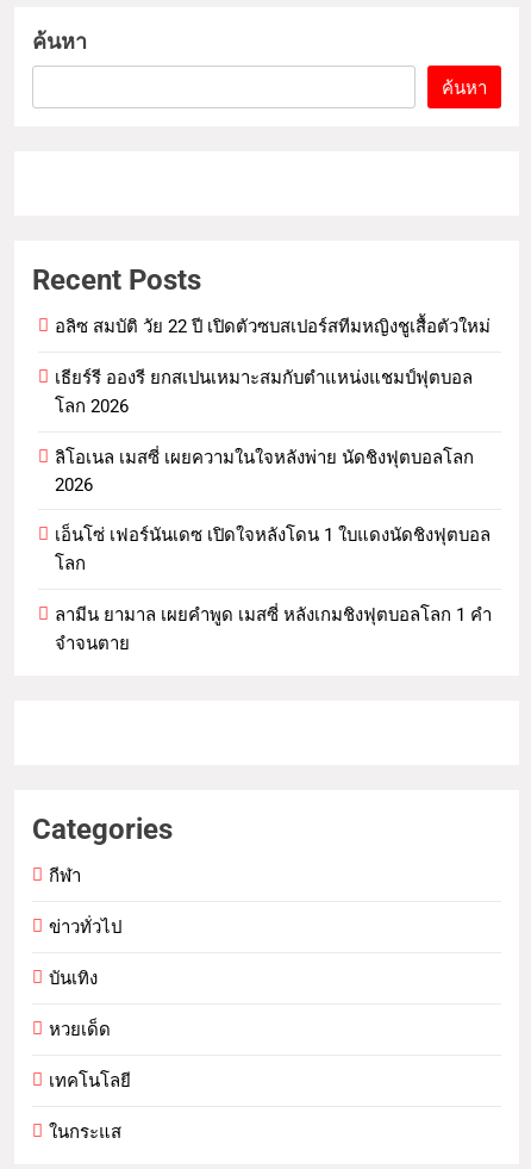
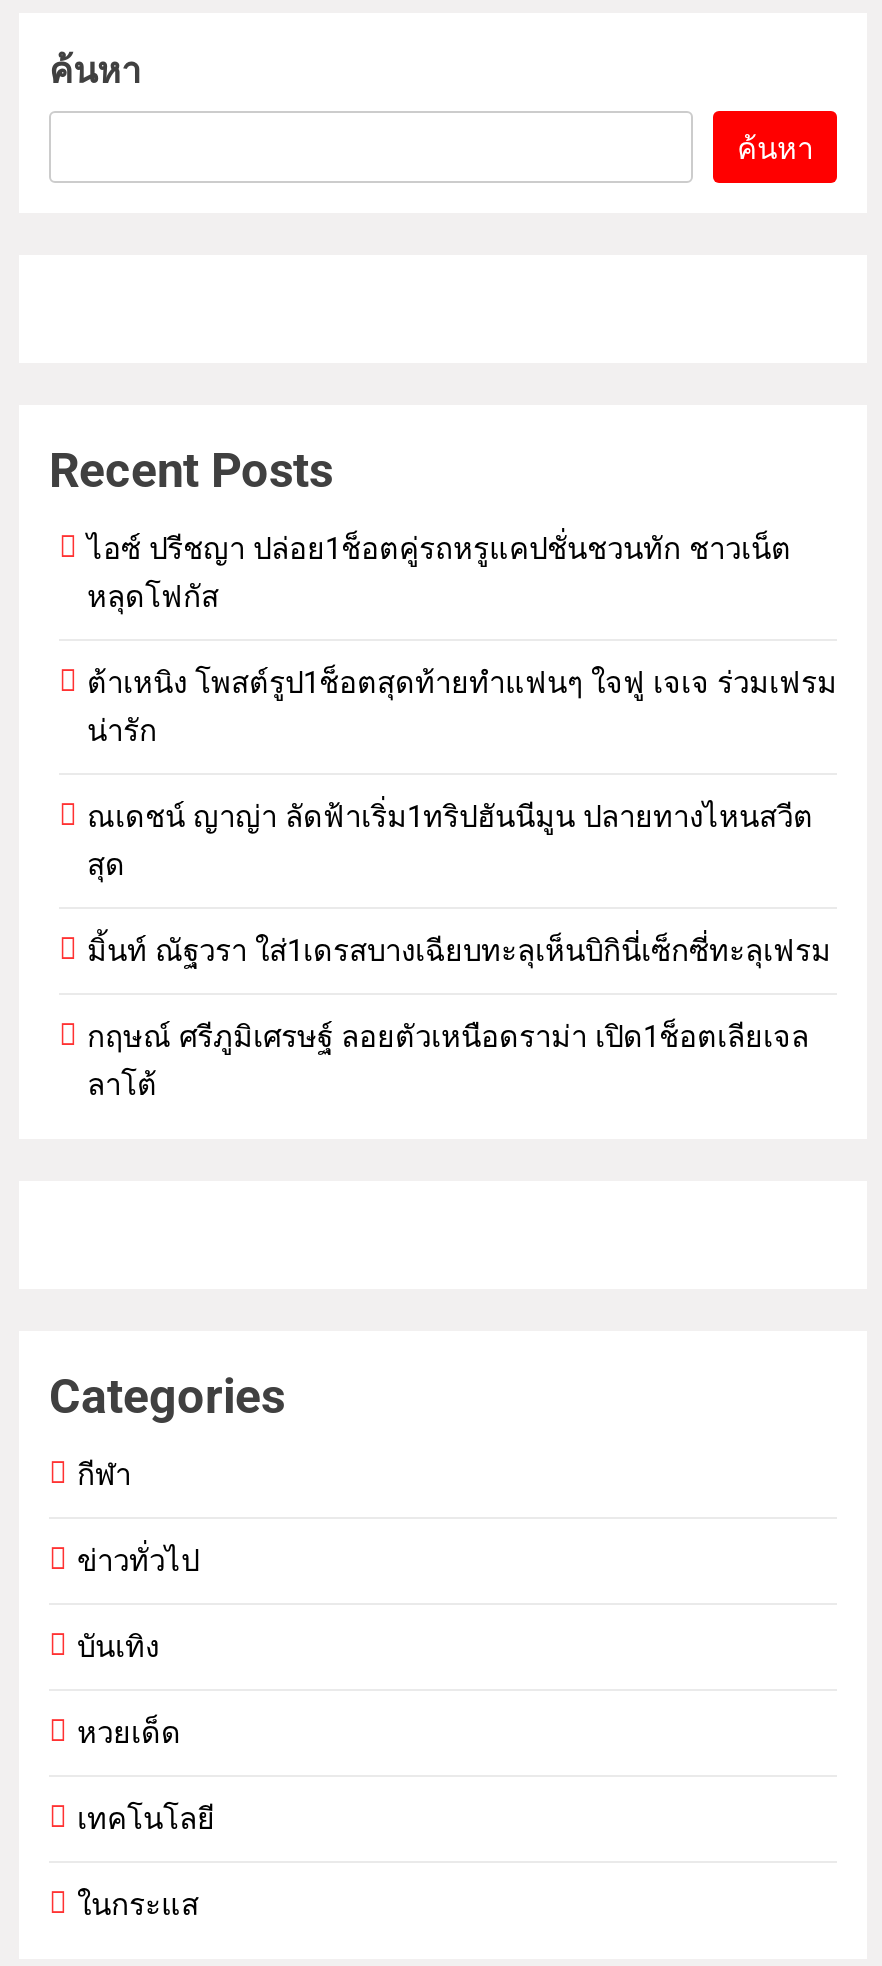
- อลิซ สมบัติ วัย 22 ปี เปิดตัวซบสเปอร์สทีมหญิงชูเสื้อตัวใหม่
+ ไอซ์ ปรีชญา ปล่อย1ช็อตคู่รถหรูแคปชั่นชวนทัก ชาวเน็ต
+ หลุดโฟกัส

- เธียร์รี อองรี ยกสเปนเหมาะสมกับตำแหน่งแชมป์ฟุตบอล
- โลก 2026
+ ต้าเหนิง โพสต์รูป1ช็อตสุดท้ายทำแฟนๆ ใจฟู เจเจ ร่วมเฟรม
+ น่ารัก

- ลิโอเนล เมสซี่ เผยความในใจหลังพ่าย นัดชิงฟุตบอลโลก
- 2026
+ ณเดชน์ ญาญ่า ลัดฟ้าเริ่ม1ทริปฮันนีมูน ปลายทางไหนสวีต
+ สุด

- เอ็นโซ่ เฟอร์นันเดซ เปิดใจหลังโดน 1 ใบแดงนัดชิงฟุตบอล
- โลก
+ มิ้นท์ ณัฐวรา ใส่1เดรสบางเฉียบทะลุเห็นบิกินี่เซ็กซี่ทะลุเฟรม

- ลามีน ยามาล เผยคำพูด เมสซี่ หลังเกมชิงฟุตบอลโลก 1 คำ
- จำจนตาย
+ กฤษณ์ ศรีภูมิเศรษฐ์ ลอยตัวเหนือดราม่า เปิด1ช็อตเลียเจล
+ ลาโต้
